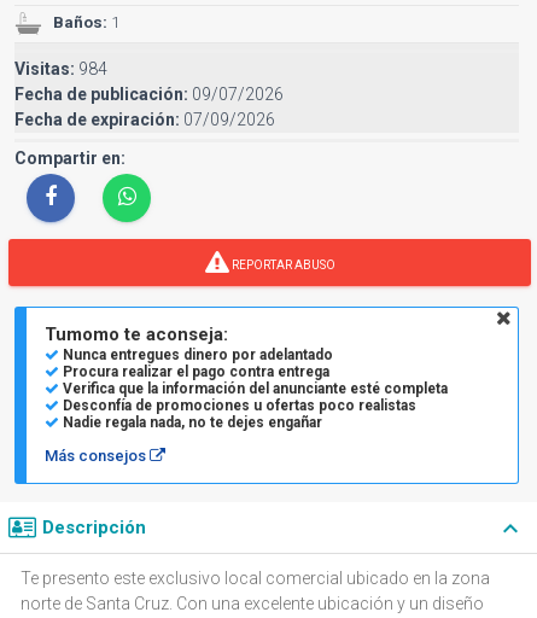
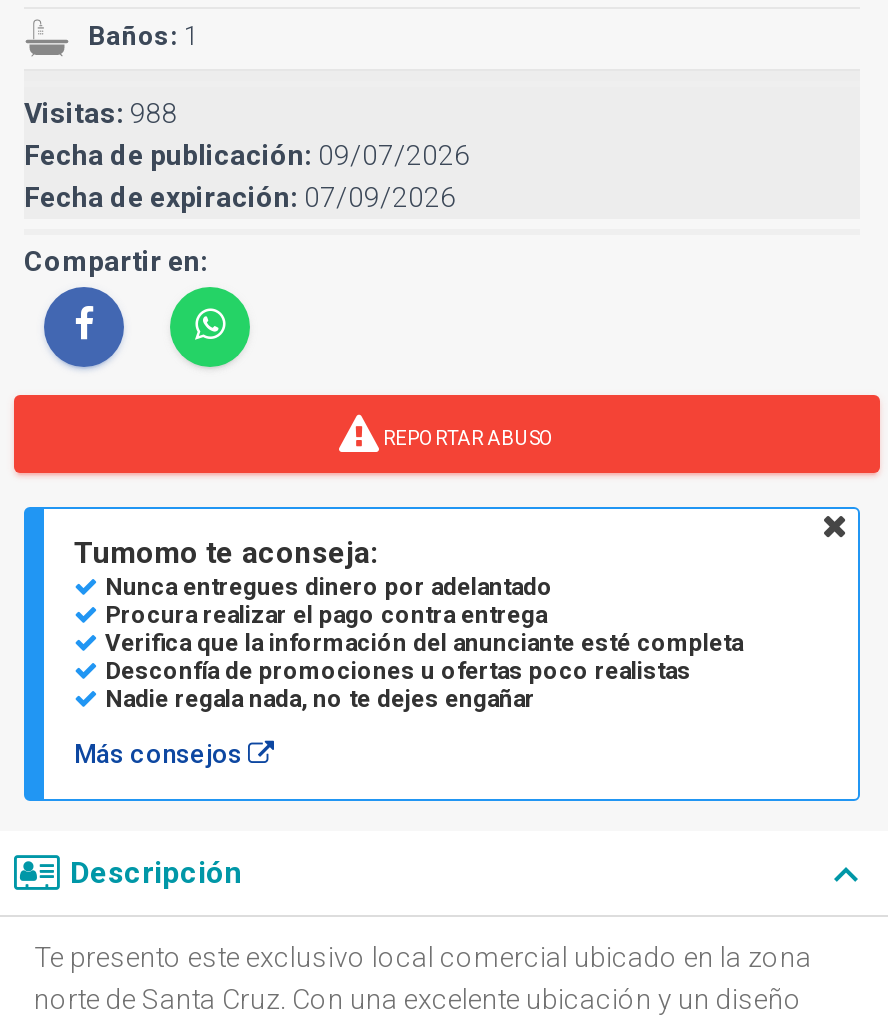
- Visitas: 984
+ Visitas: 988
